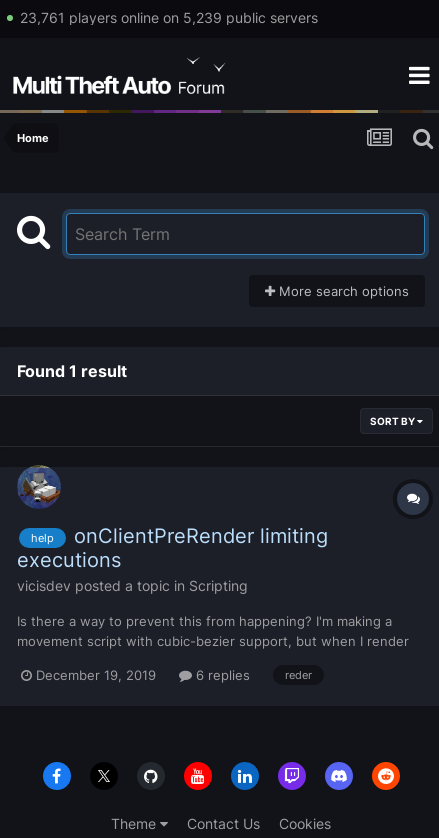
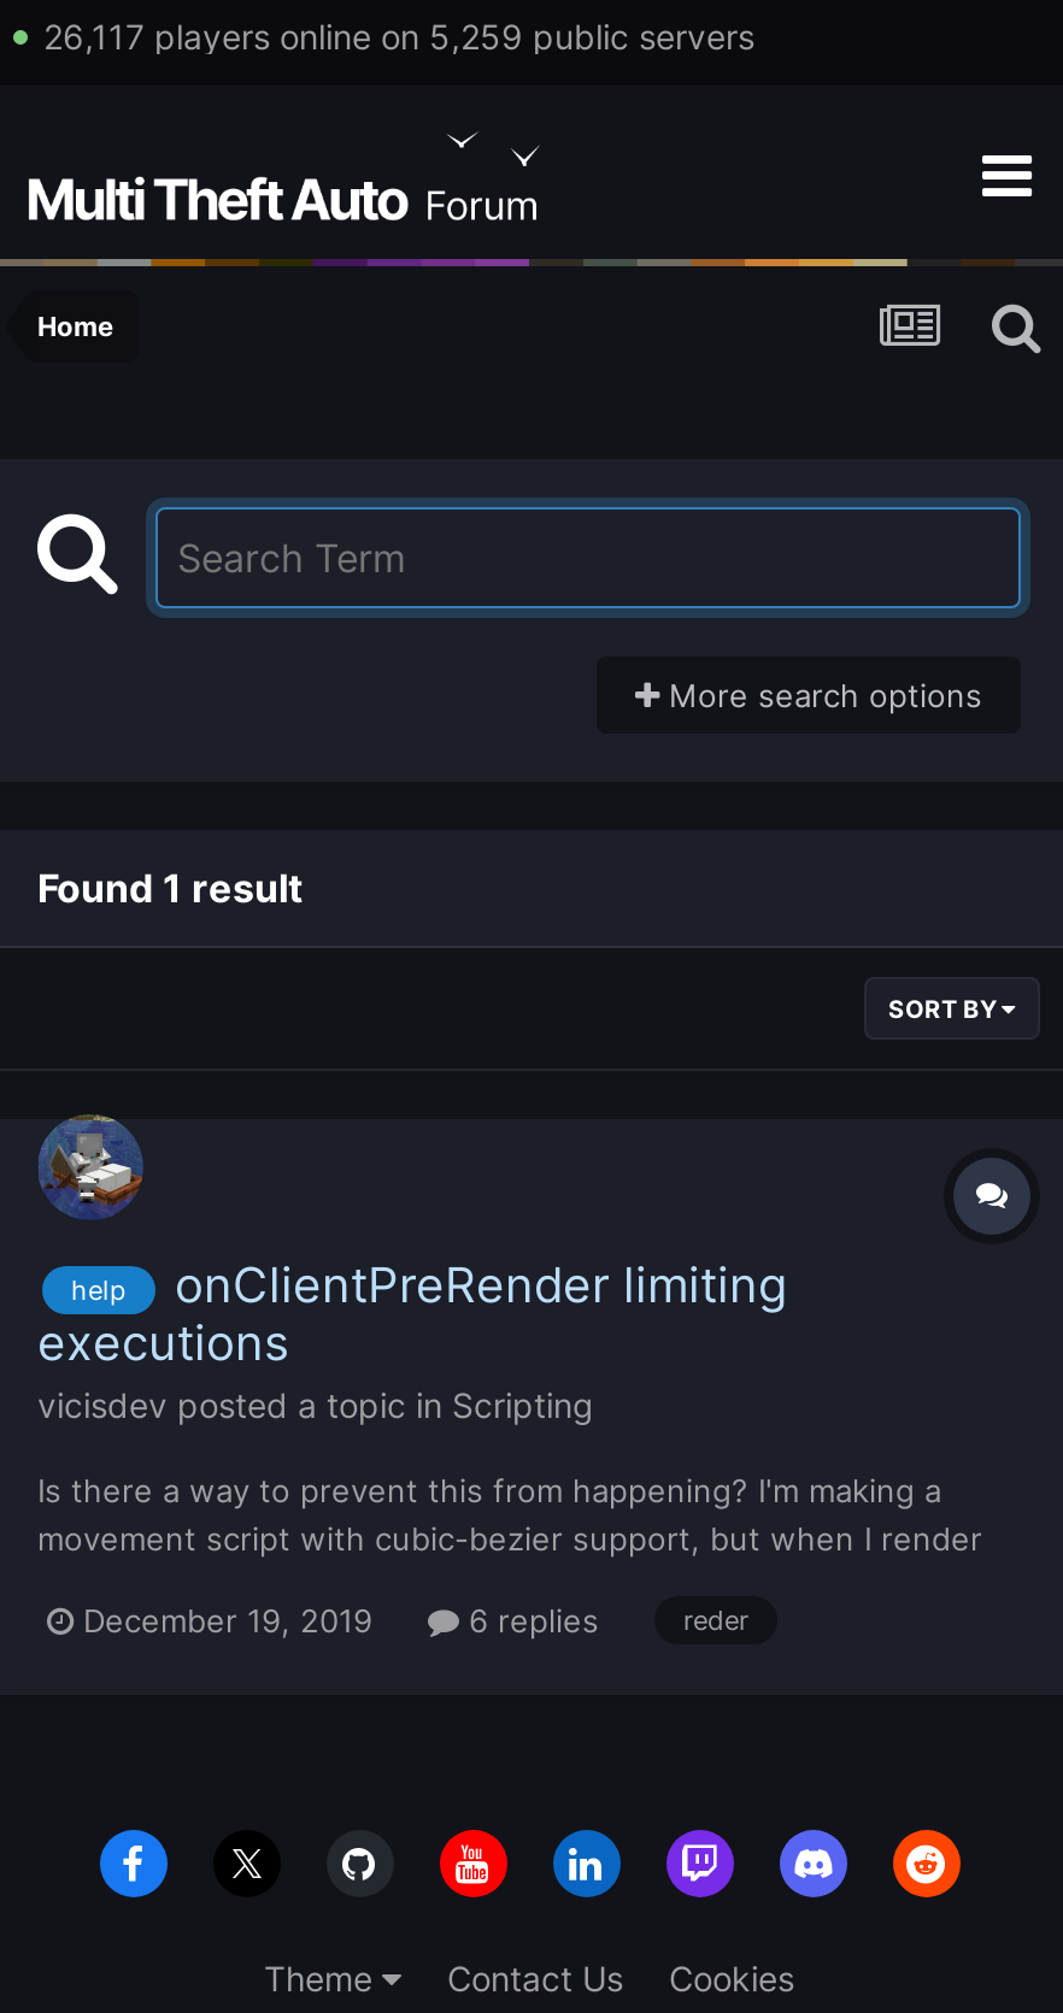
- 23,761 players online on 5,239 public servers
+ 26,117 players online on 5,259 public servers
